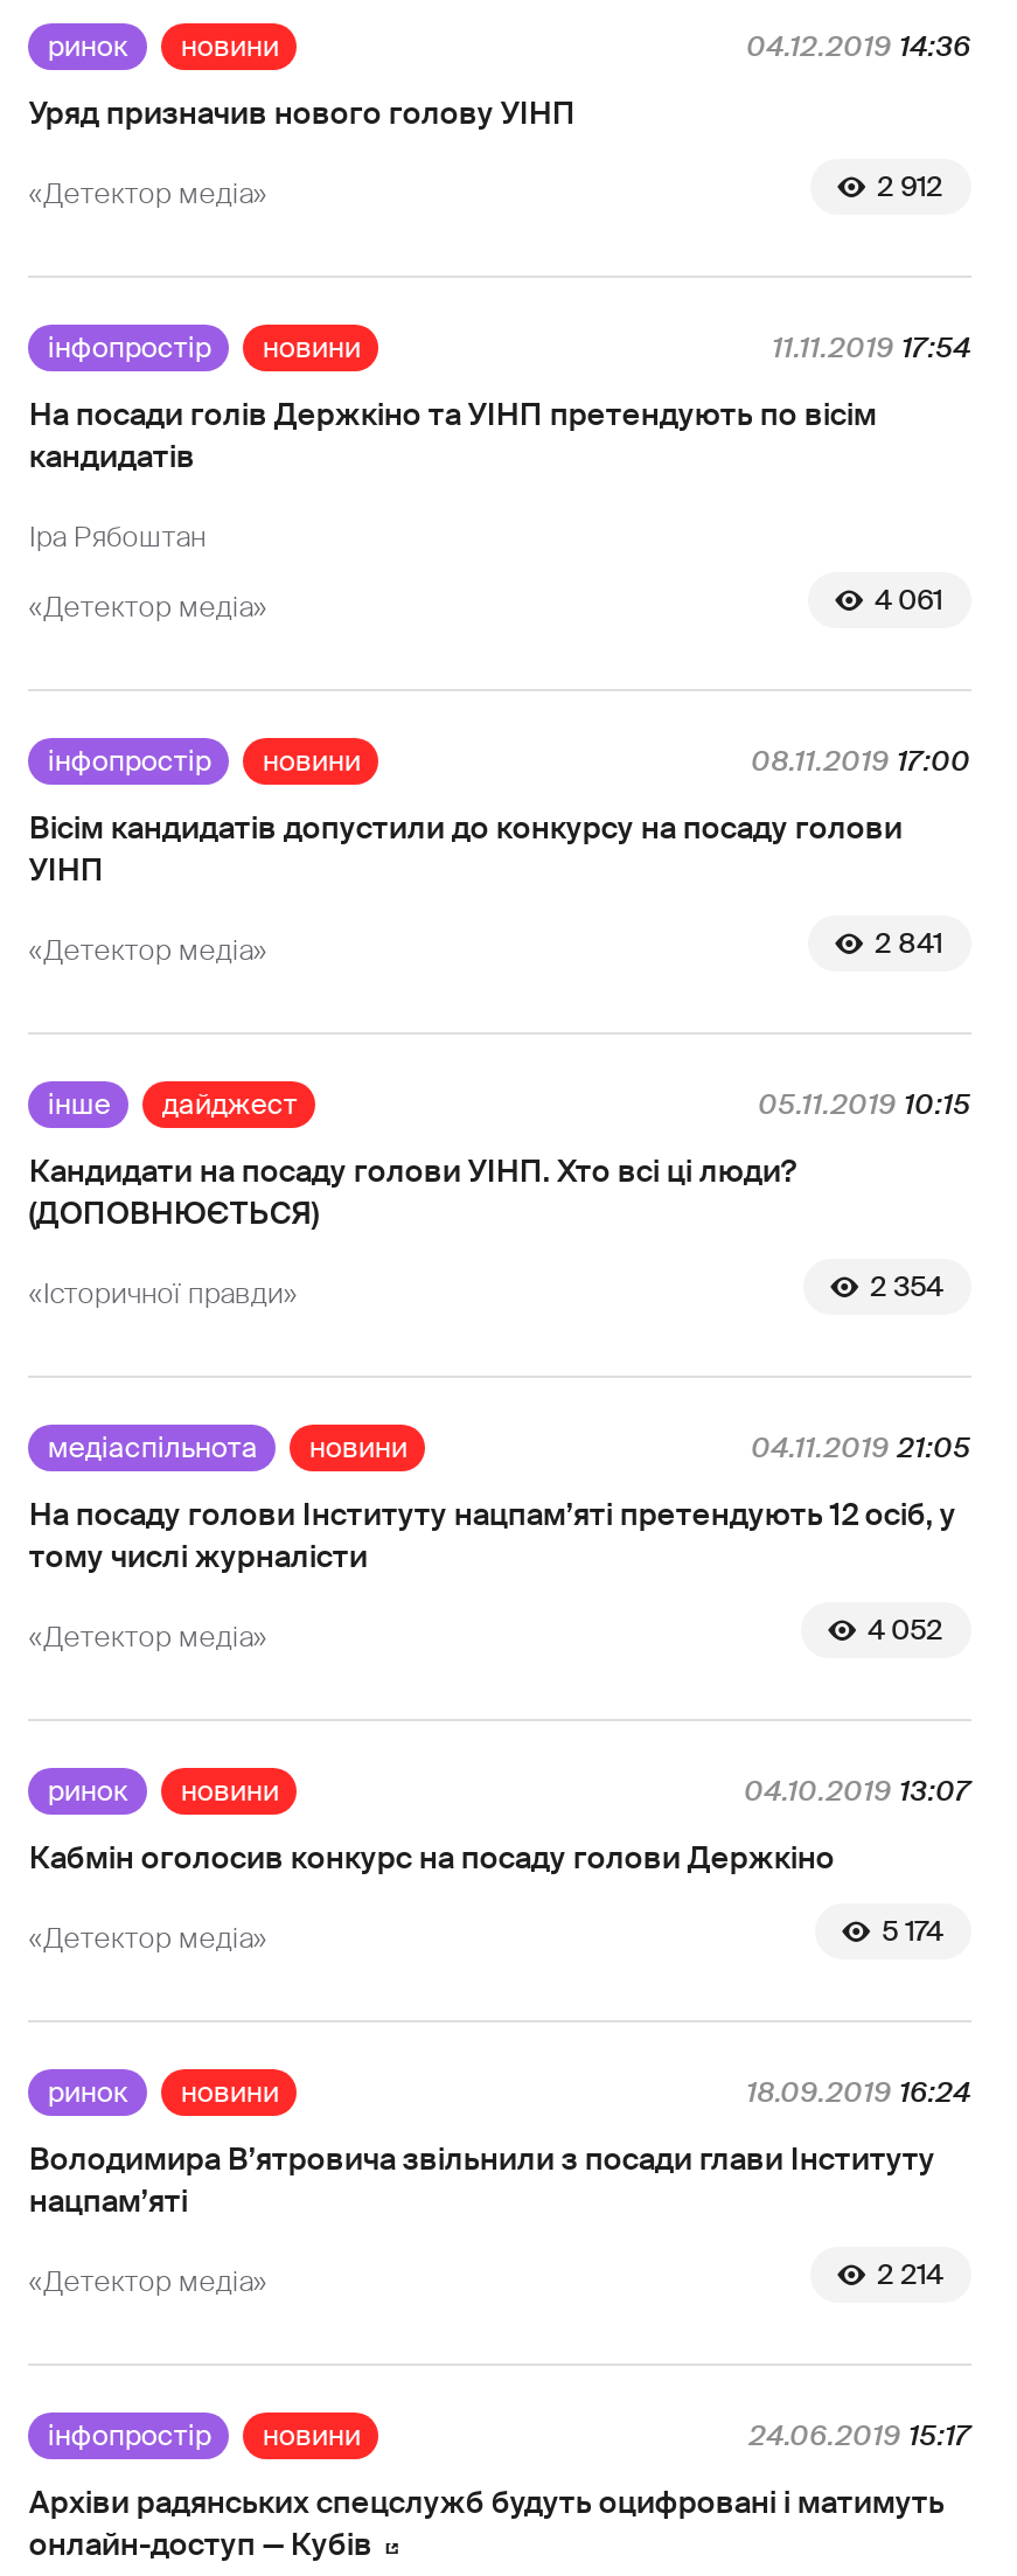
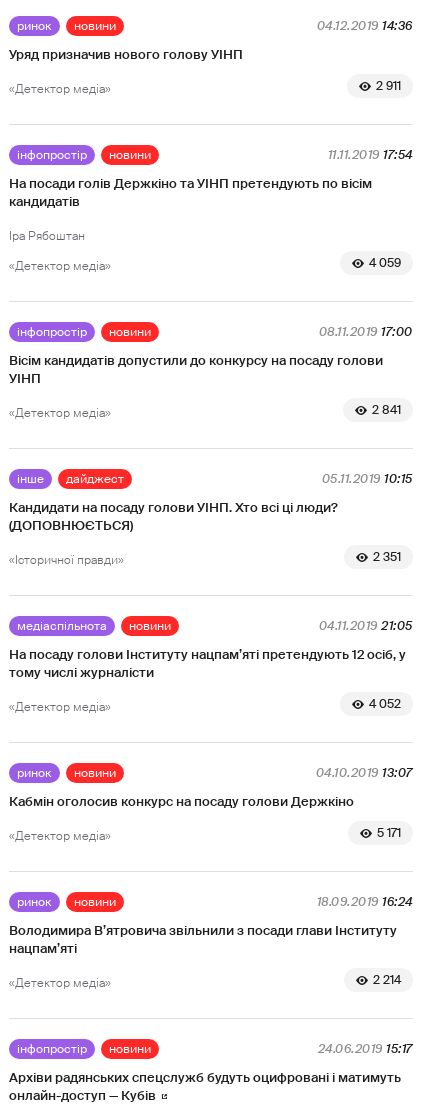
- 2 912
+ 2 911

- 4 061
+ 4 059

- 2 354
+ 2 351

- 5 174
+ 5 171
